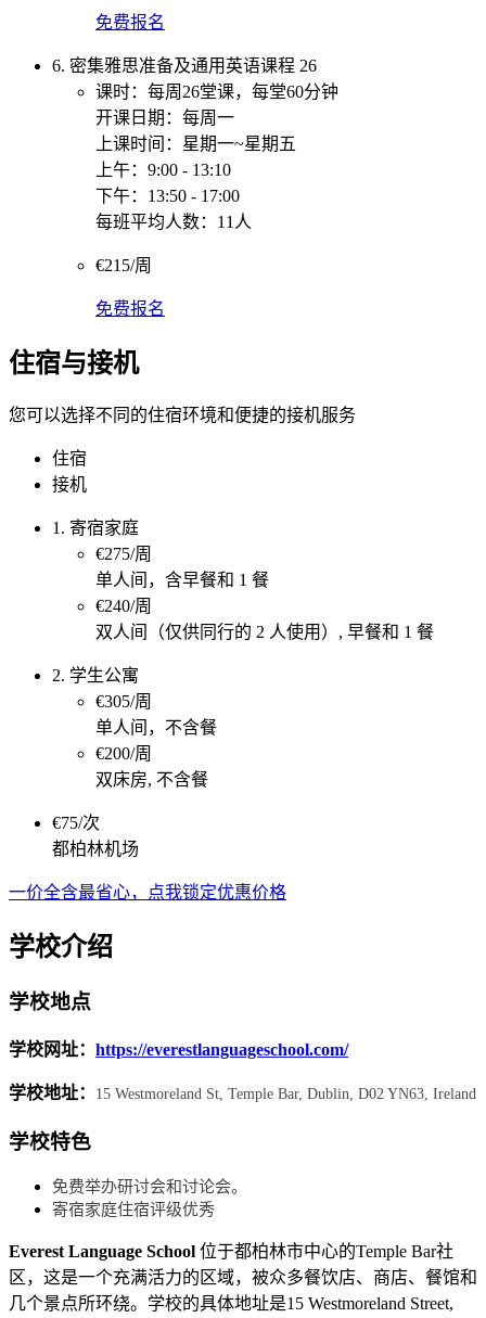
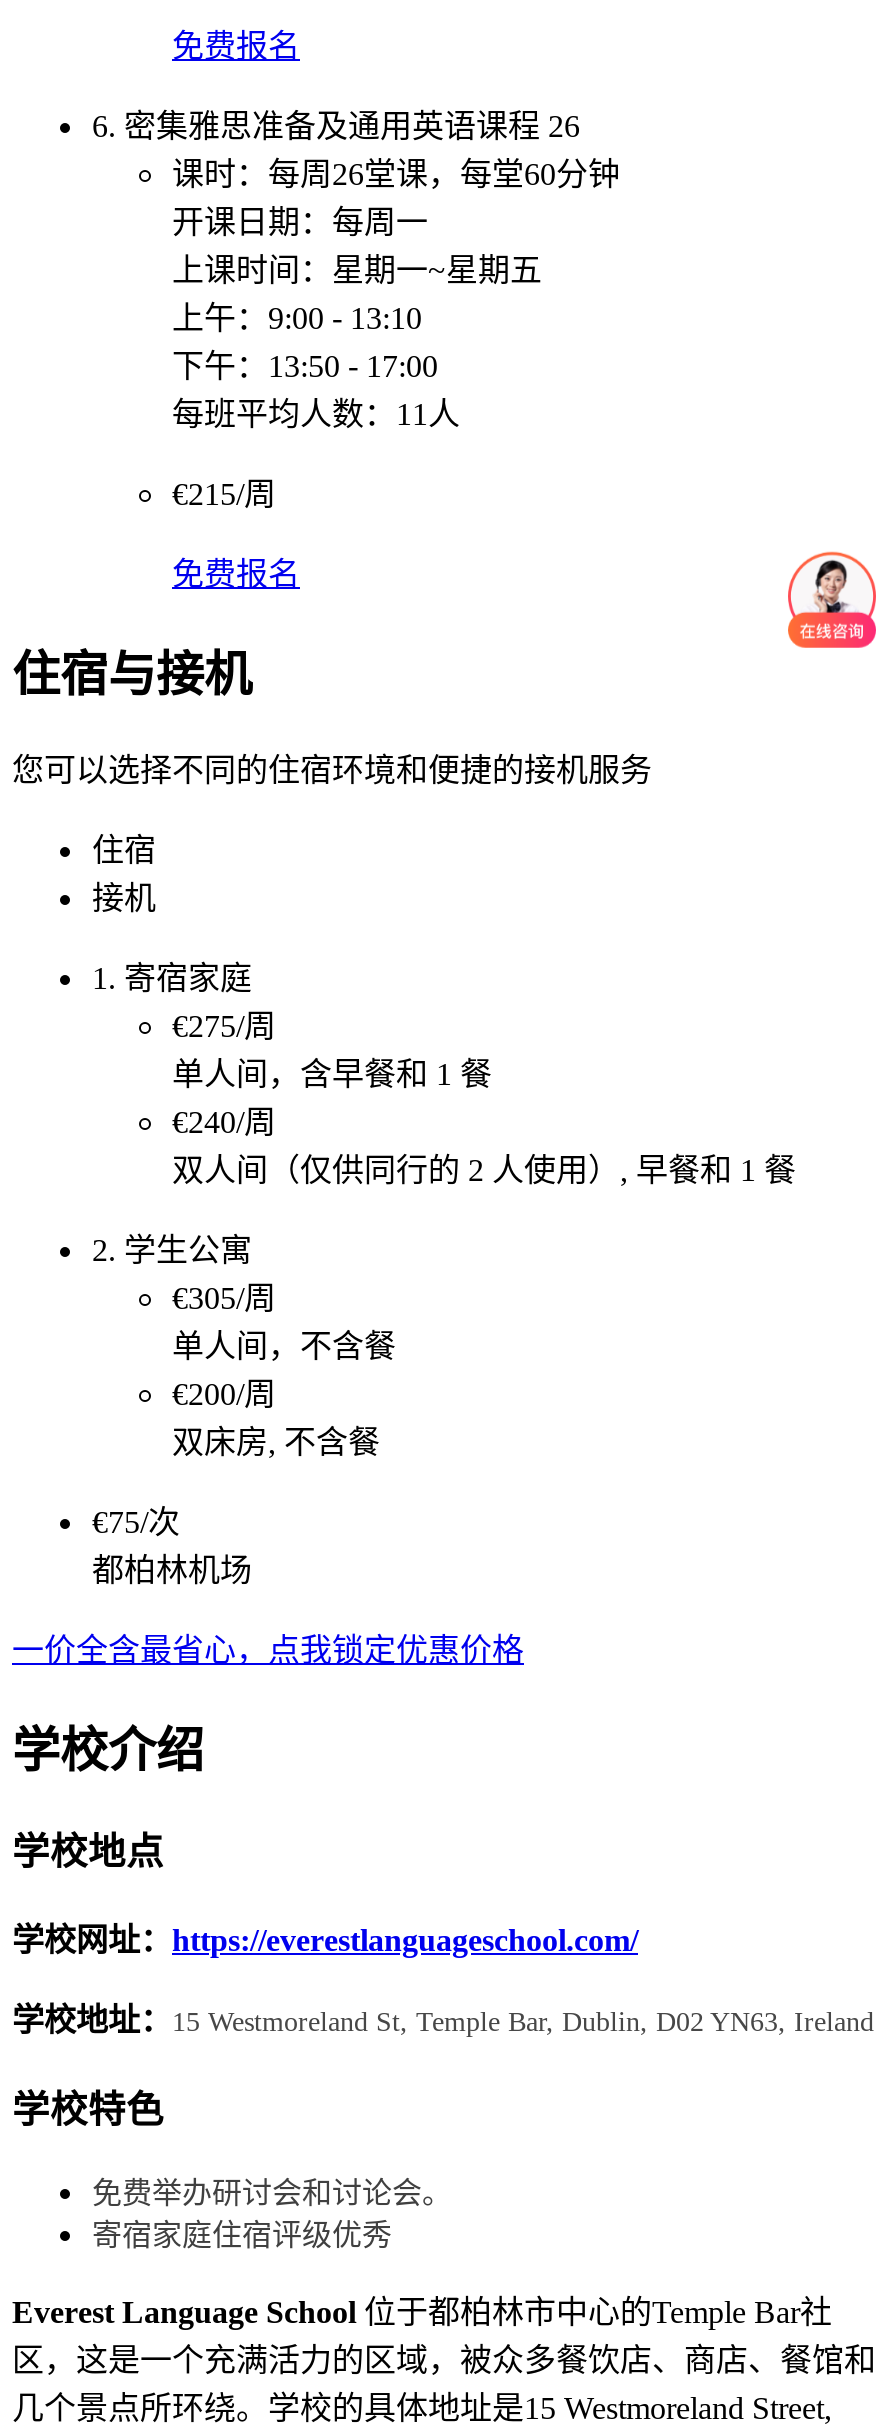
+ [image]
